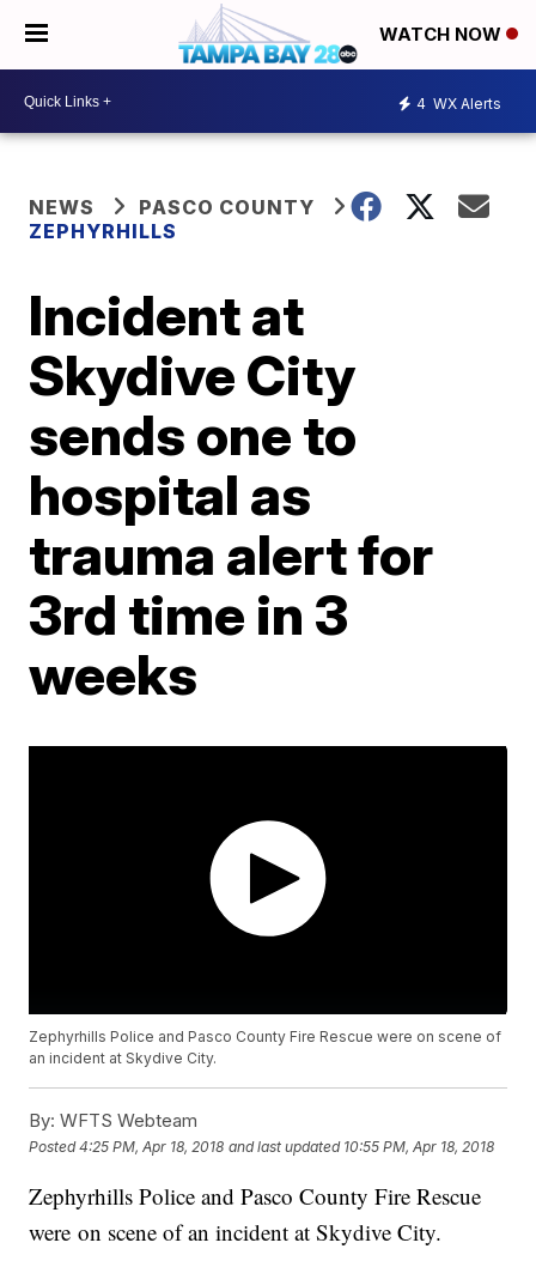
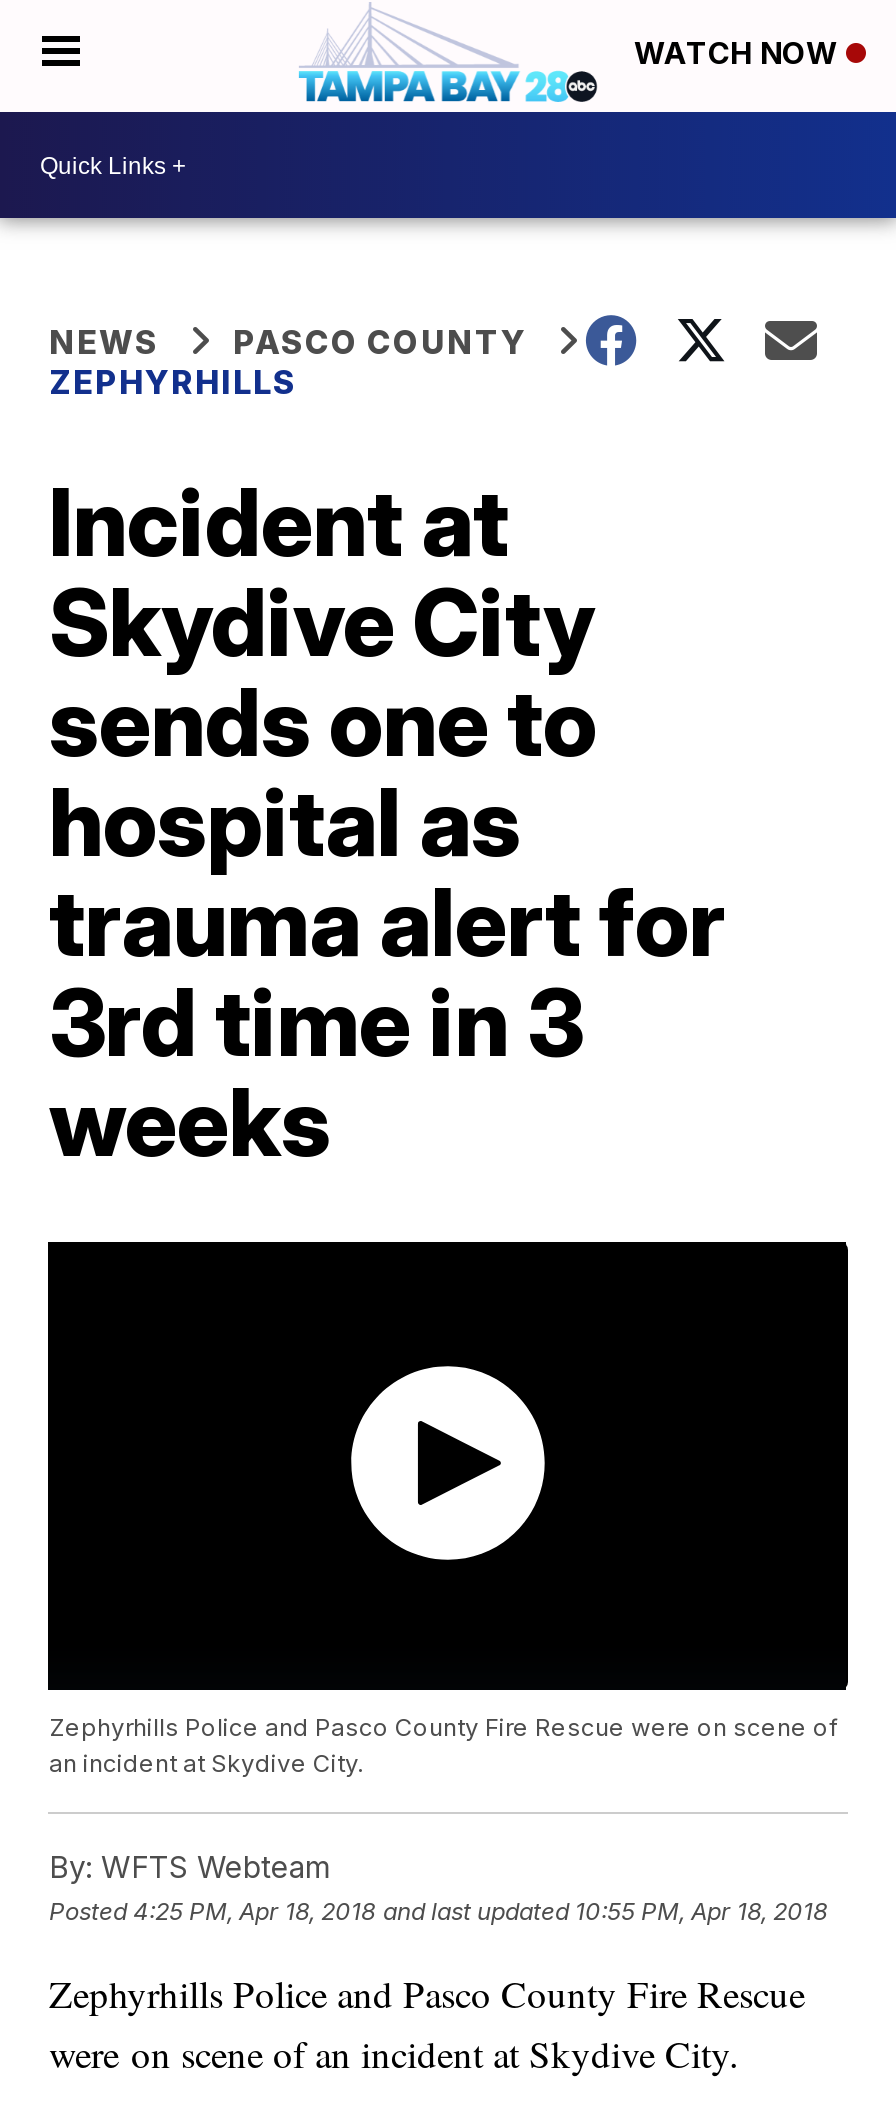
- 4 WX Alerts
